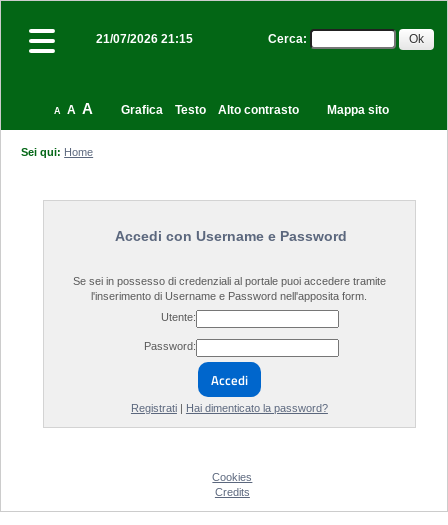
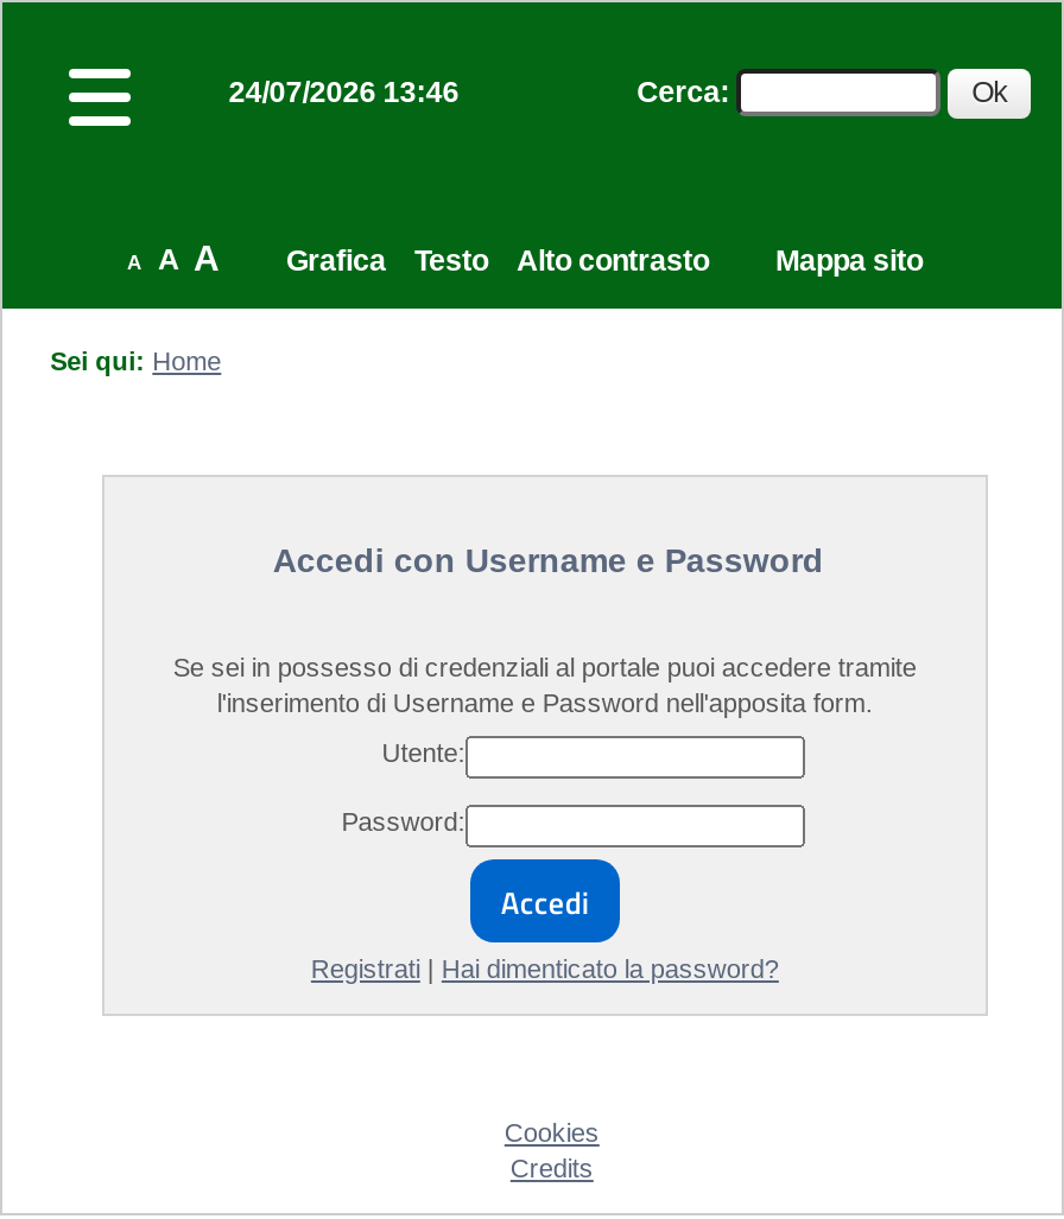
- 21/07/2026 21:15
+ 24/07/2026 13:46
